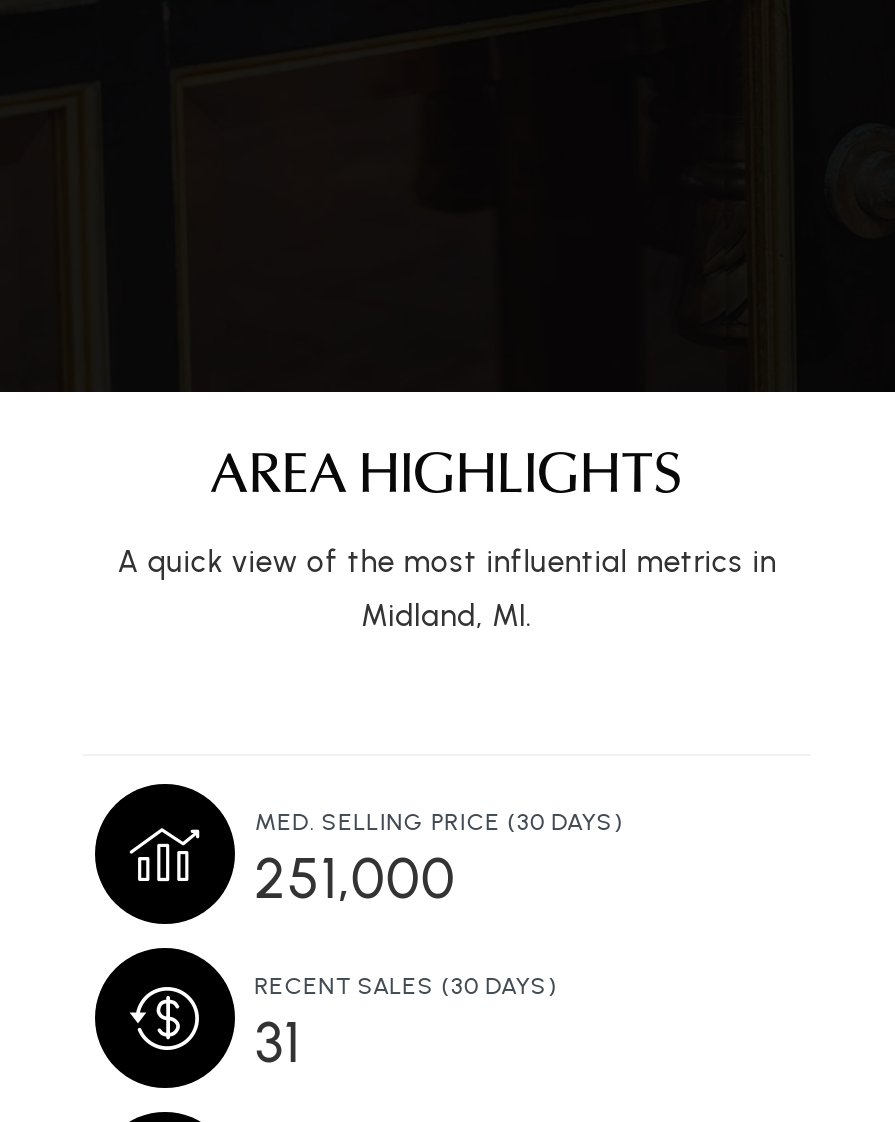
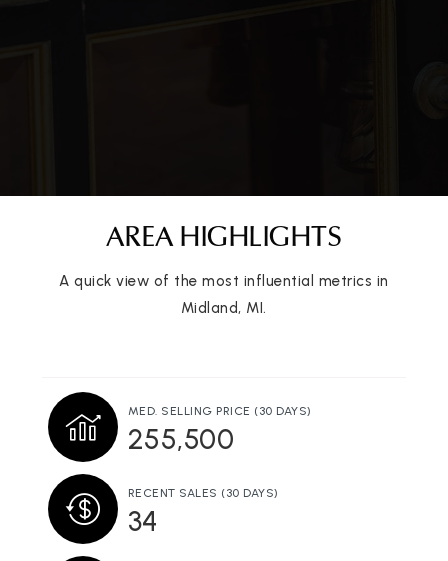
- 251,000
+ 255,500

- 31
+ 34
